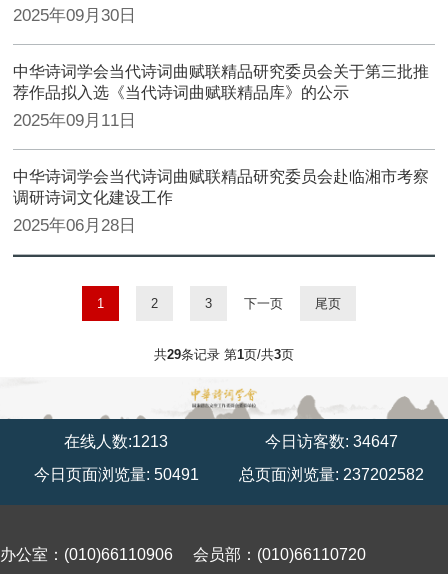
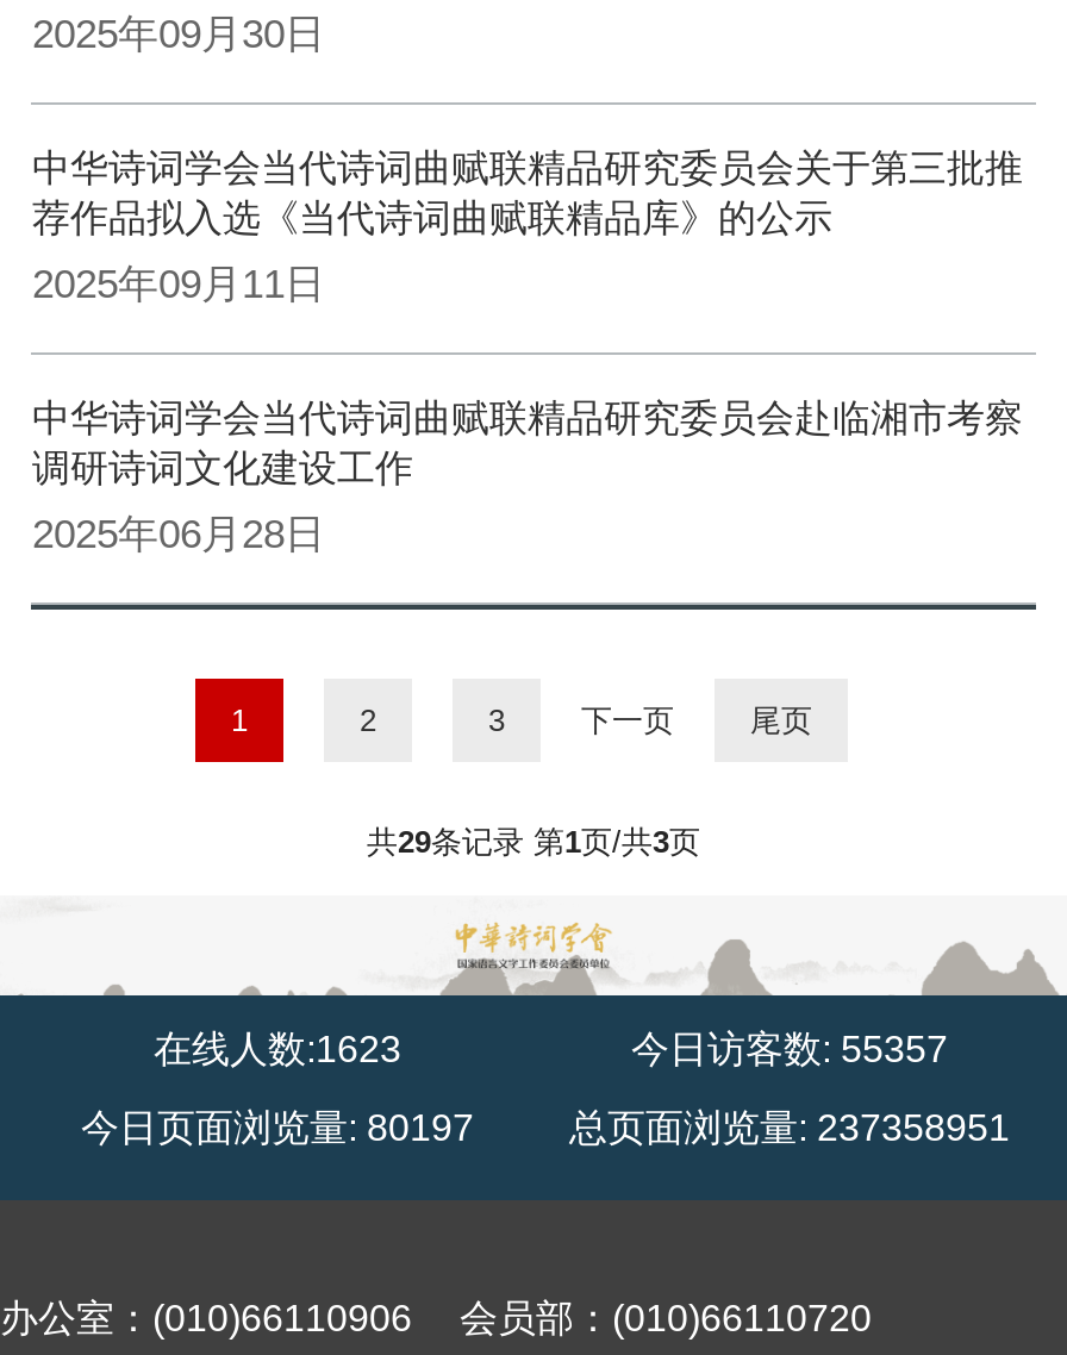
- 在线人数:1213
+ 在线人数:1623

- 今日访客数: 34647
+ 今日访客数: 55357

- 今日页面浏览量: 50491
+ 今日页面浏览量: 80197

- 总页面浏览量: 237202582
+ 总页面浏览量: 237358951
